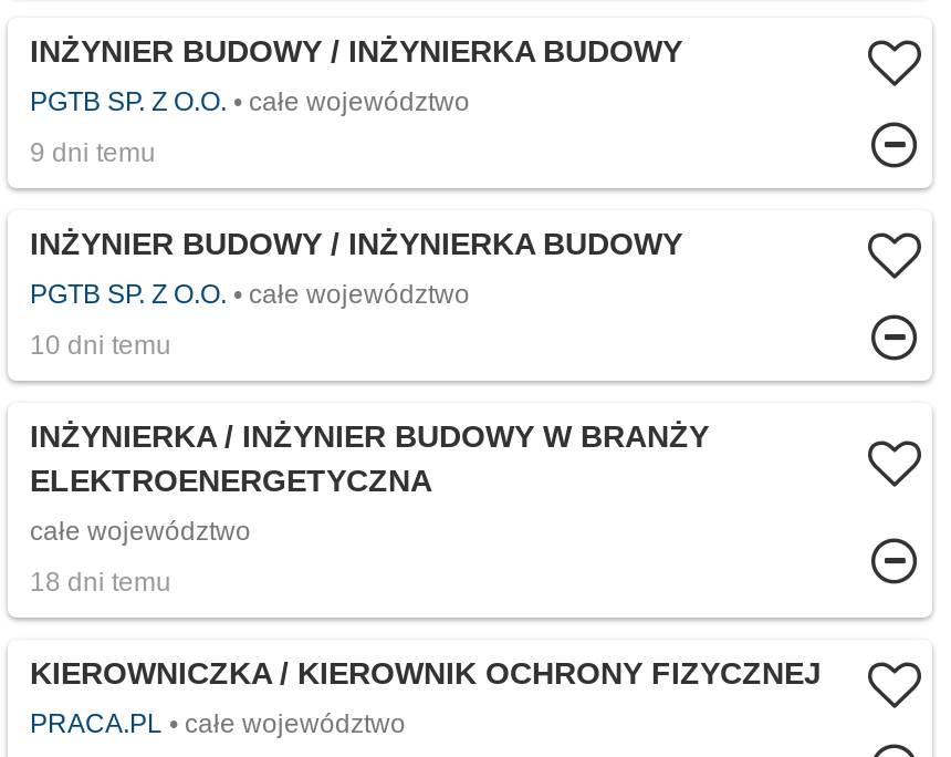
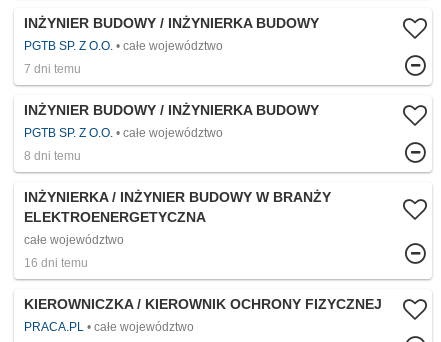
- 9 dni temu
+ 7 dni temu

- 10 dni temu
+ 8 dni temu

- 18 dni temu
+ 16 dni temu
